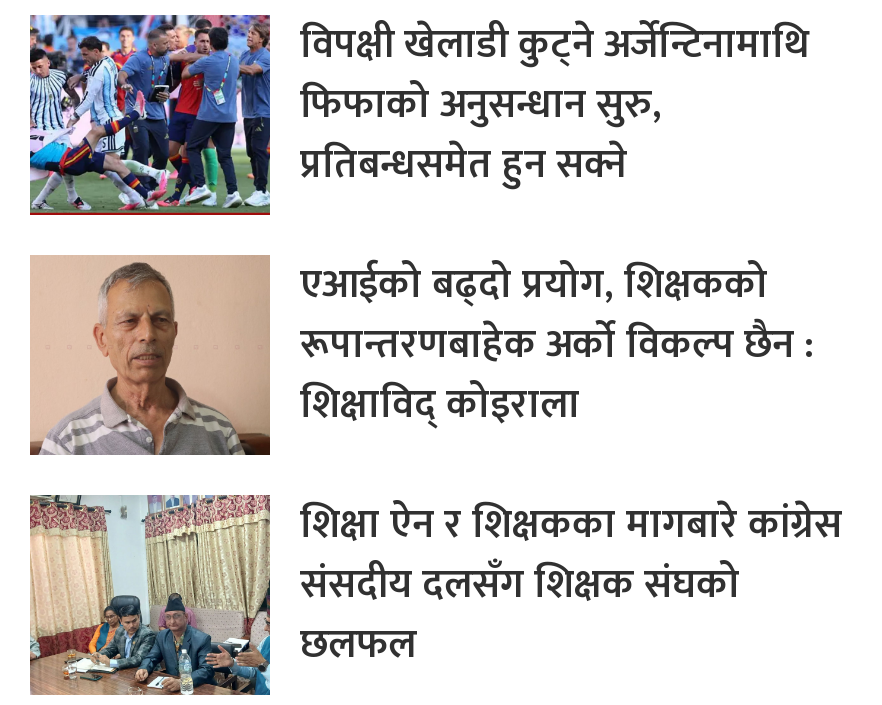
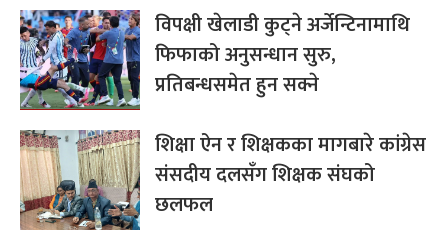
- [image]
- एआईको बढ्दो प्रयोग, शिक्षकको
- रूपान्तरणबाहेक अर्को विकल्प छैन :
- शिक्षाविद् कोइराला
